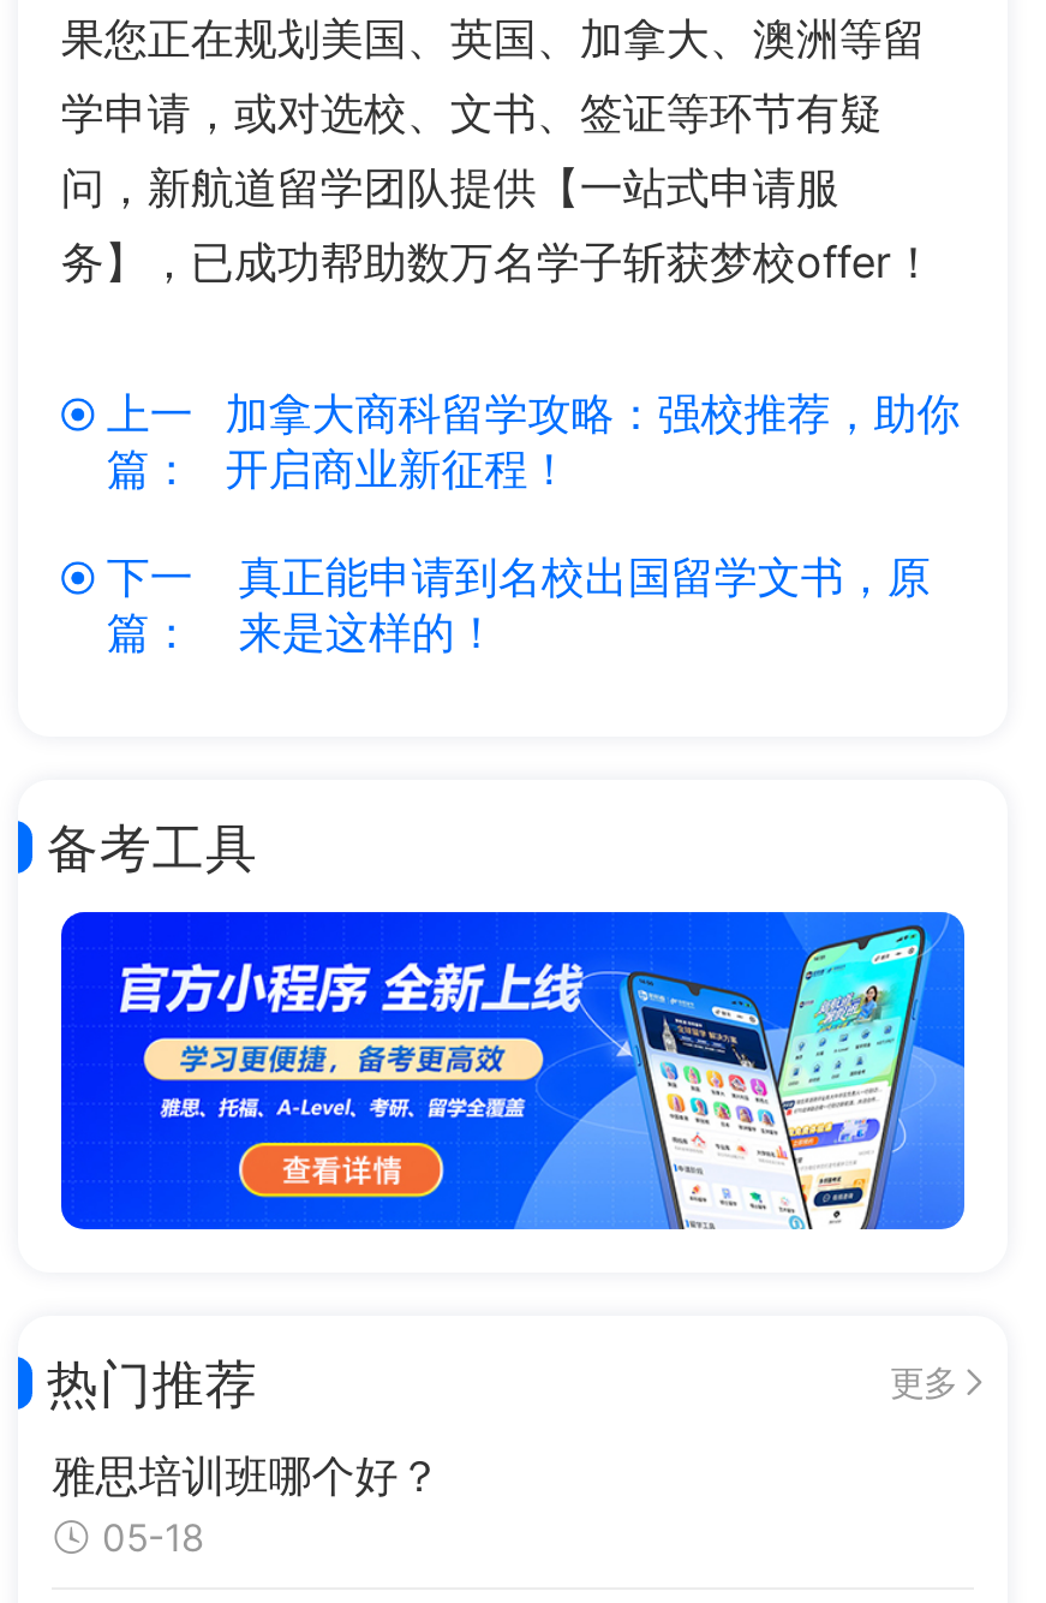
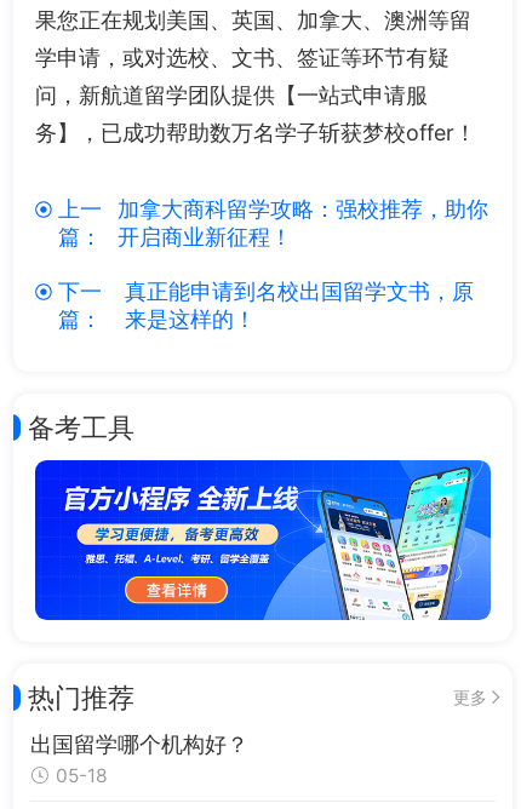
- 雅思培训班哪个好？
+ 出国留学哪个机构好？
